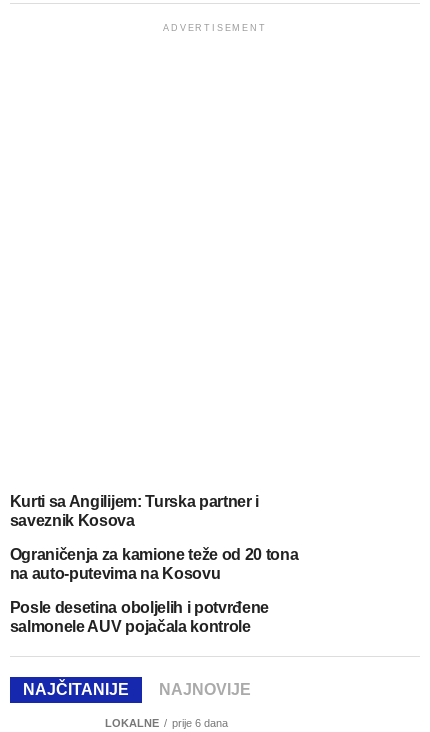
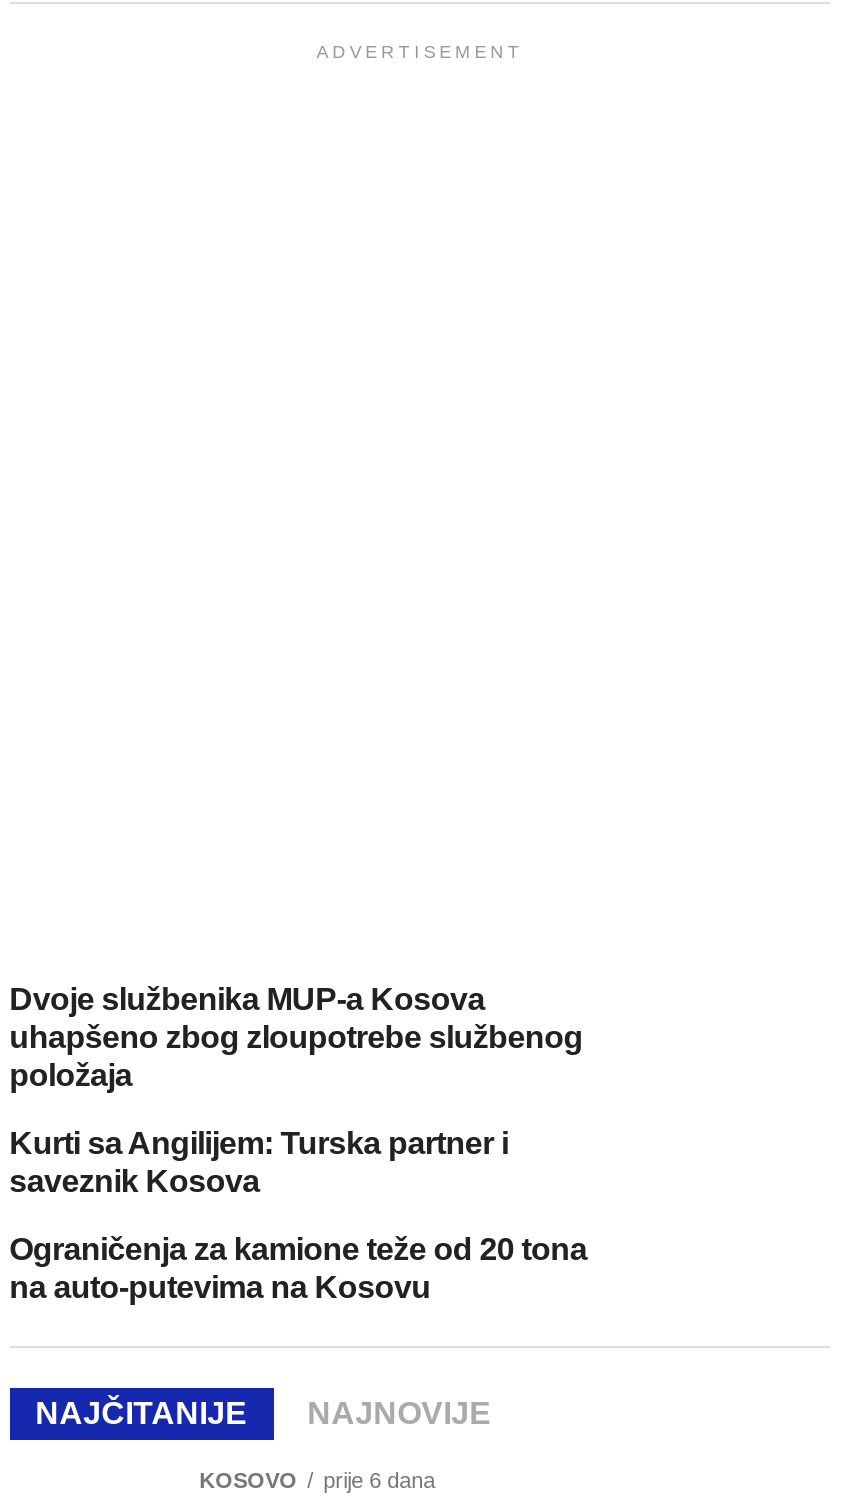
+ Dvoje službenika MUP-a Kosova
+ uhapšeno zbog zloupotrebe službenog
+ položaja

moved down: Kurti sa Angilijem: Turska partner i | saveznik Kosova | Ograničenja za kamione teže od 20 tona | na auto-putevima na Kosovu

- Posle desetina oboljelih i potvrđene
- salmonele AUV pojačala kontrole

- LOKALNE
+ KOSOVO
